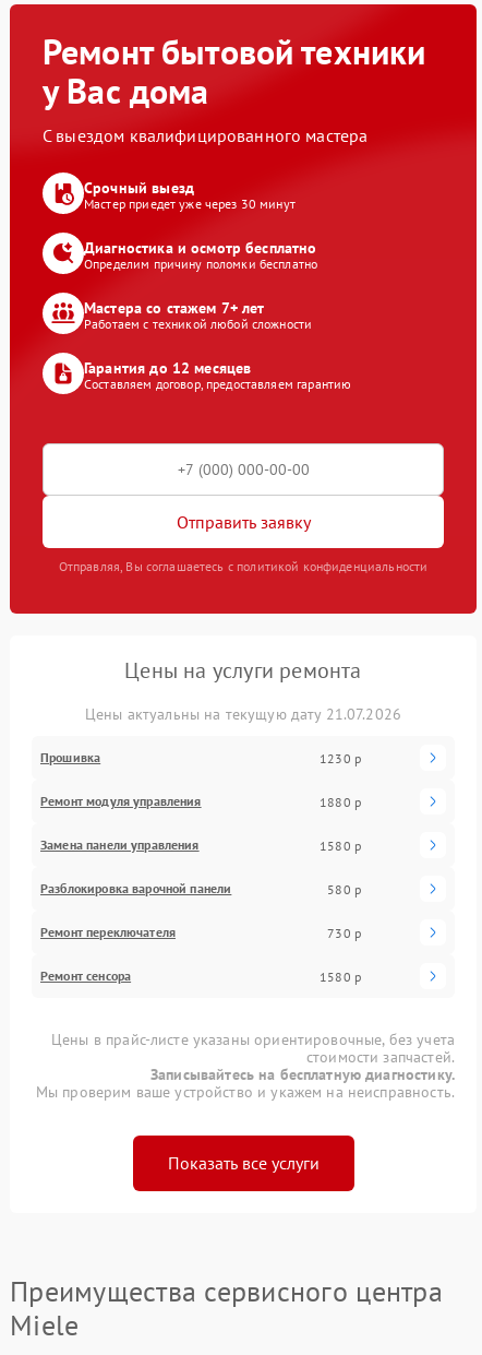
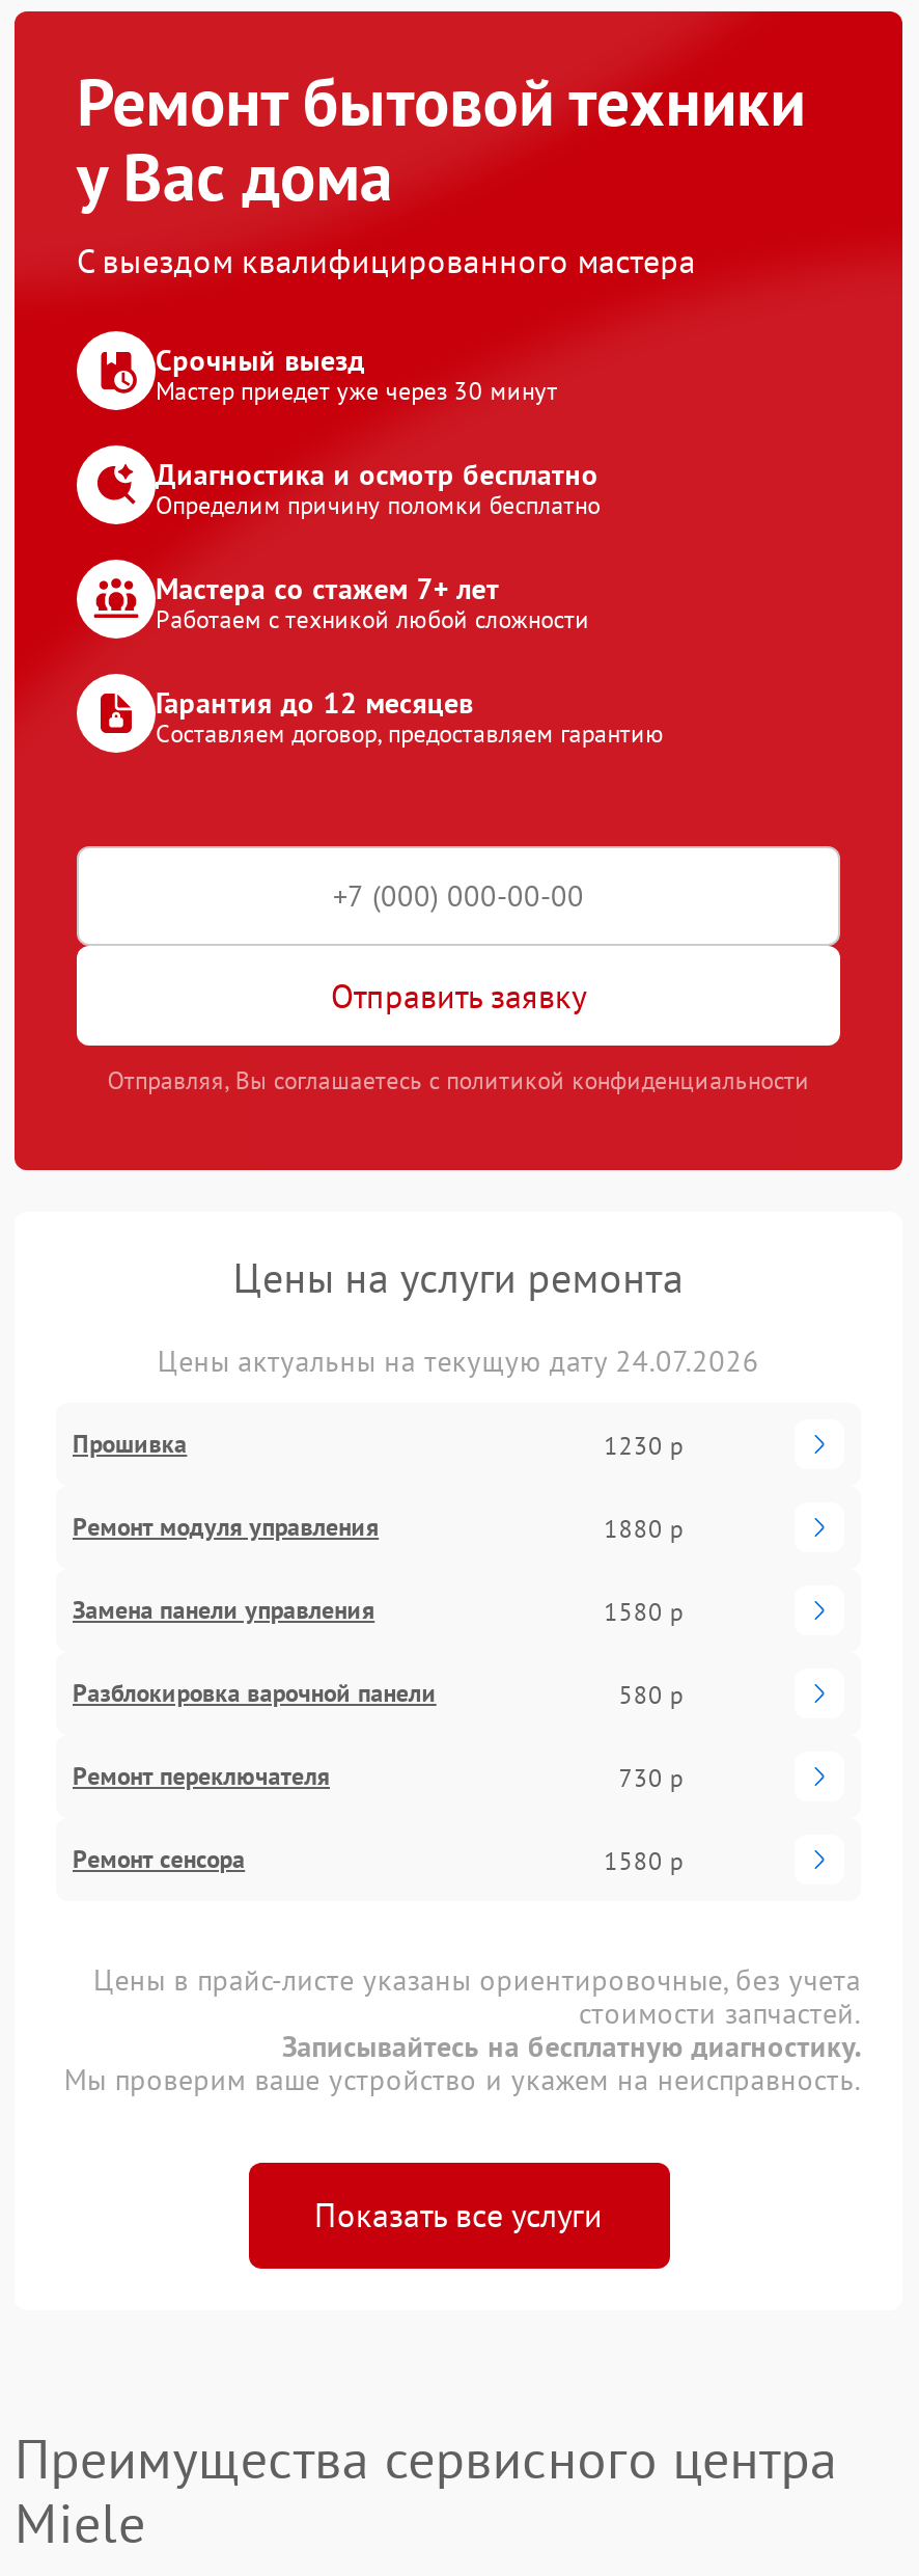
- Цены актуальны на текущую дату 21.07.2026
+ Цены актуальны на текущую дату 24.07.2026
